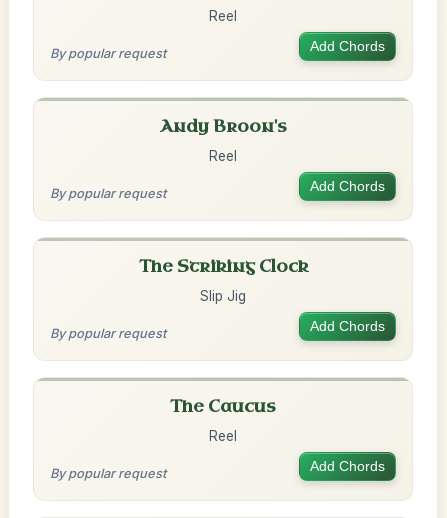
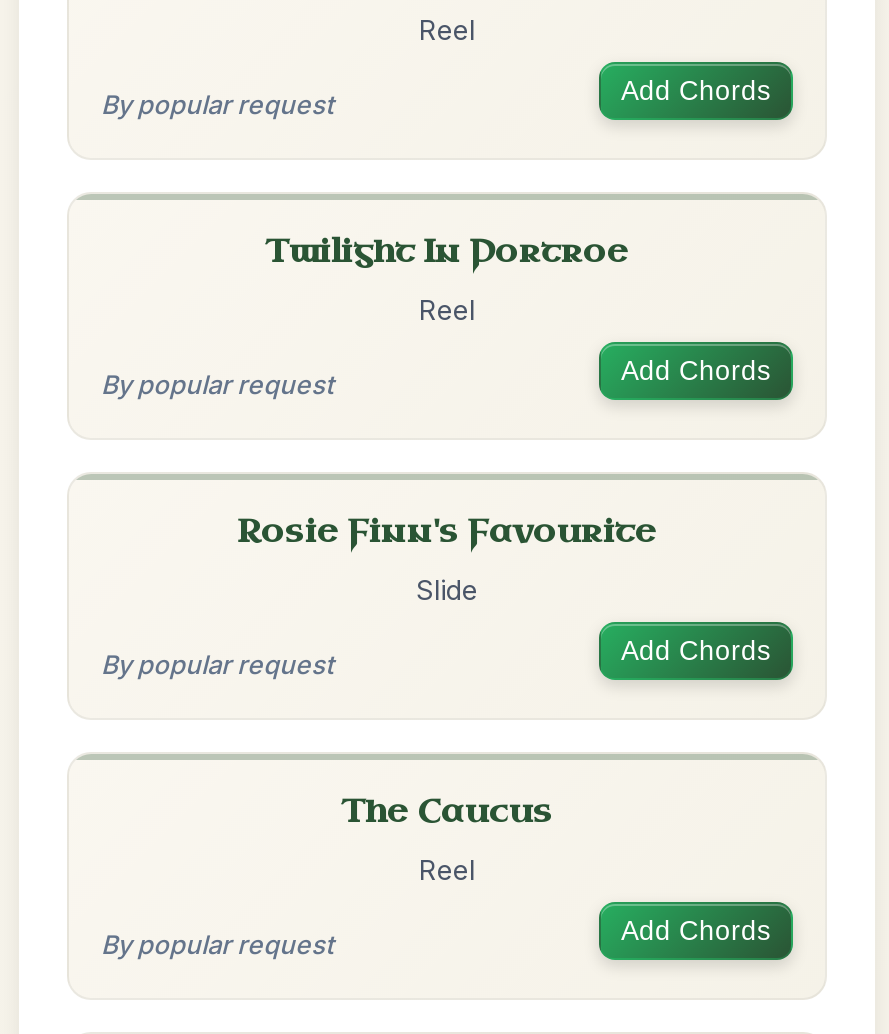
- Andy Broon's
+ Twilight In Portroe

- The Striking Clock
+ Rosie Finn's Favourite

- Slip Jig
+ Slide
